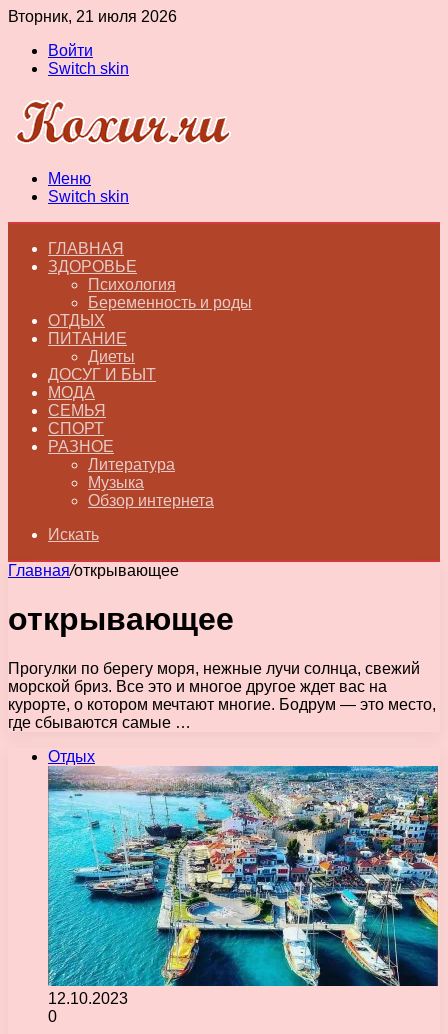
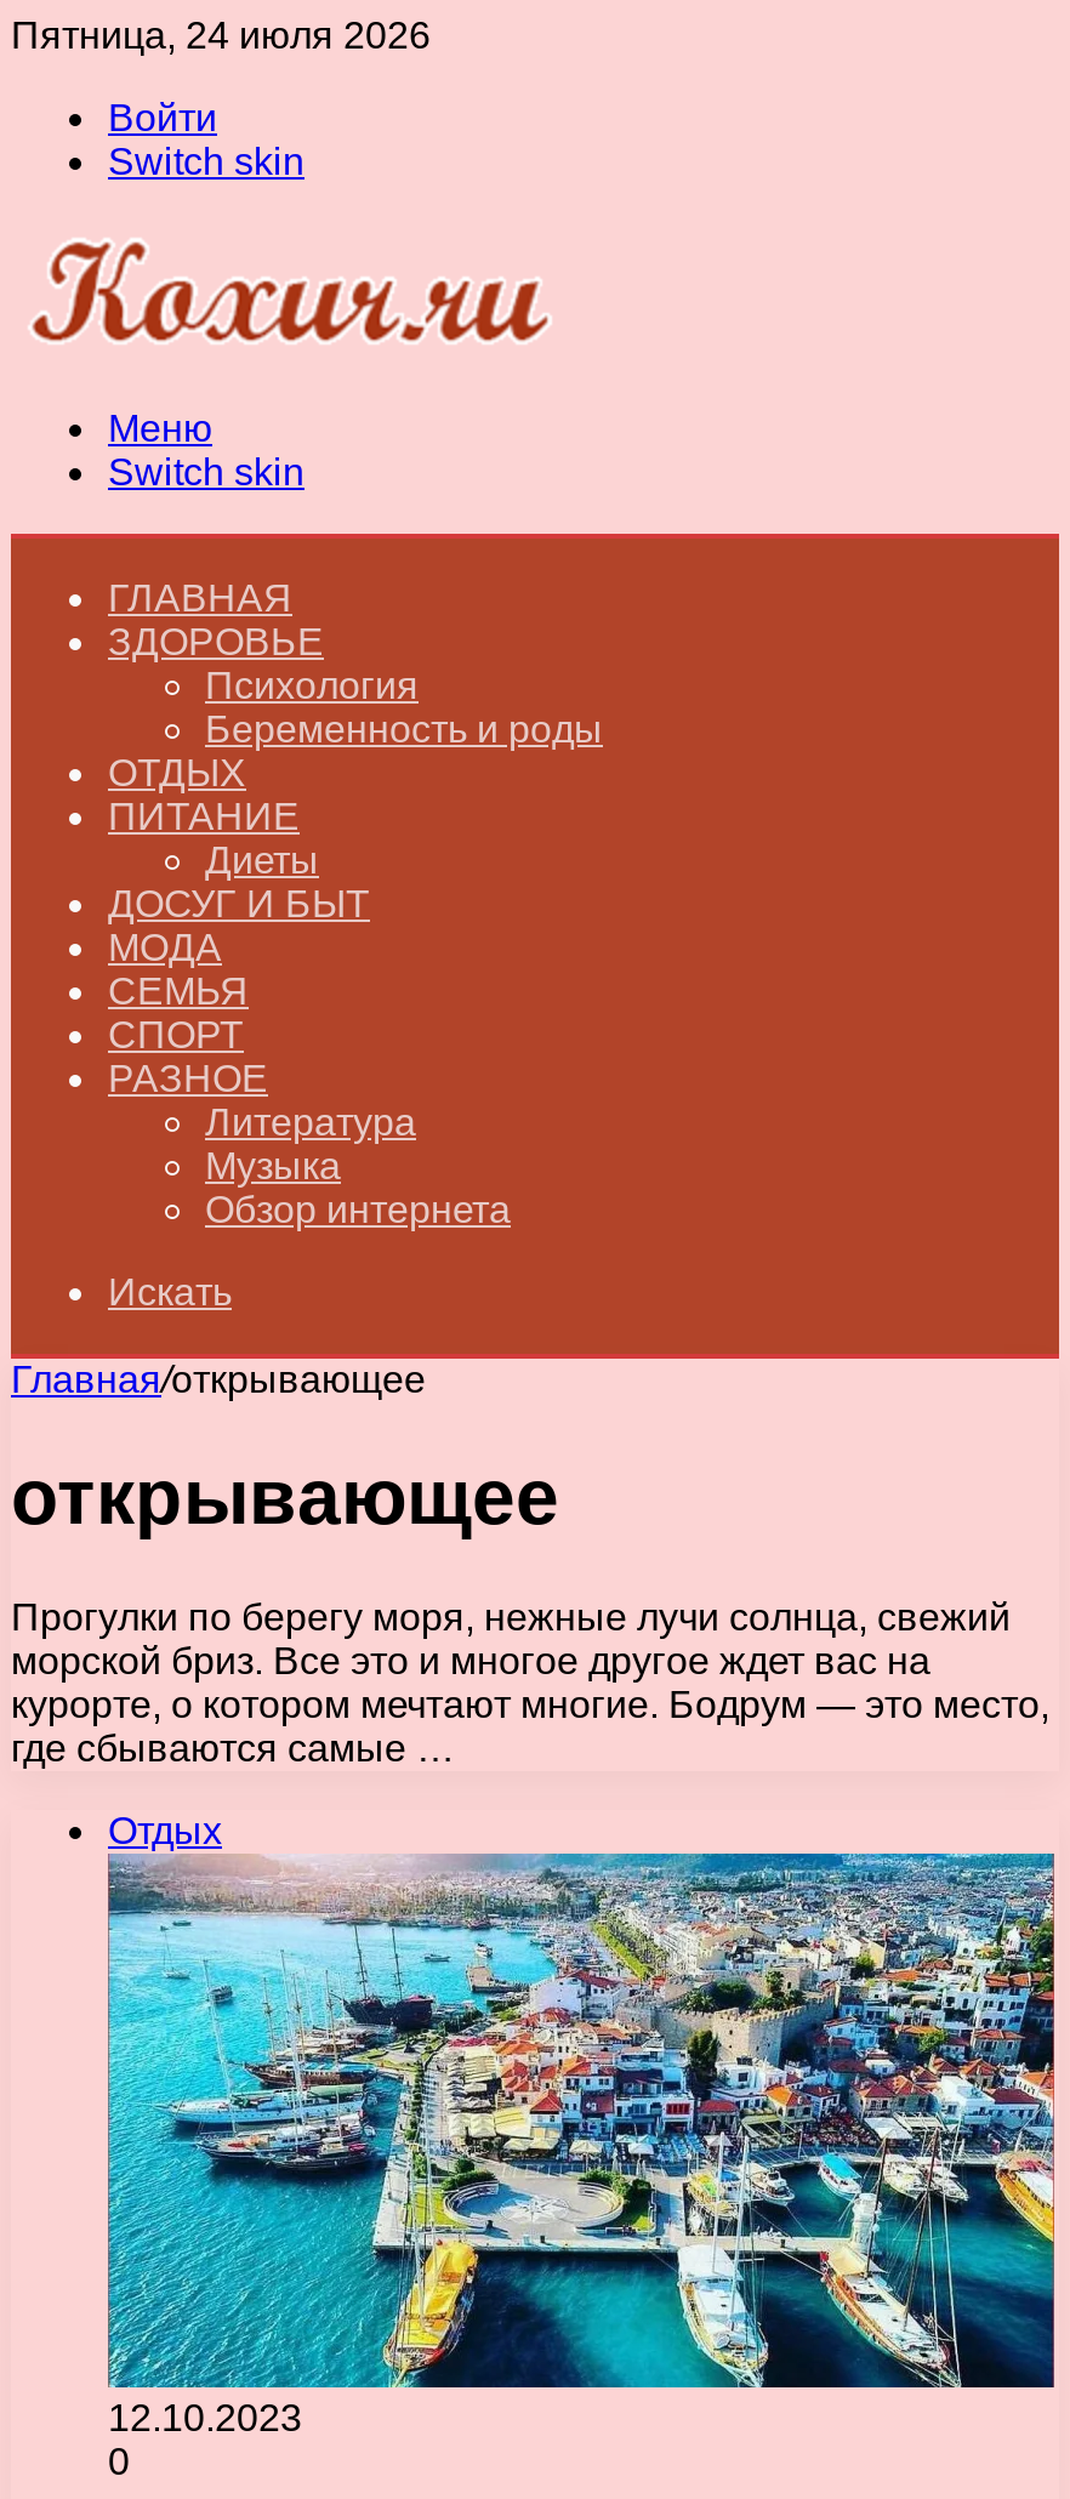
- Вторник, 21 июля 2026
+ Пятница, 24 июля 2026
